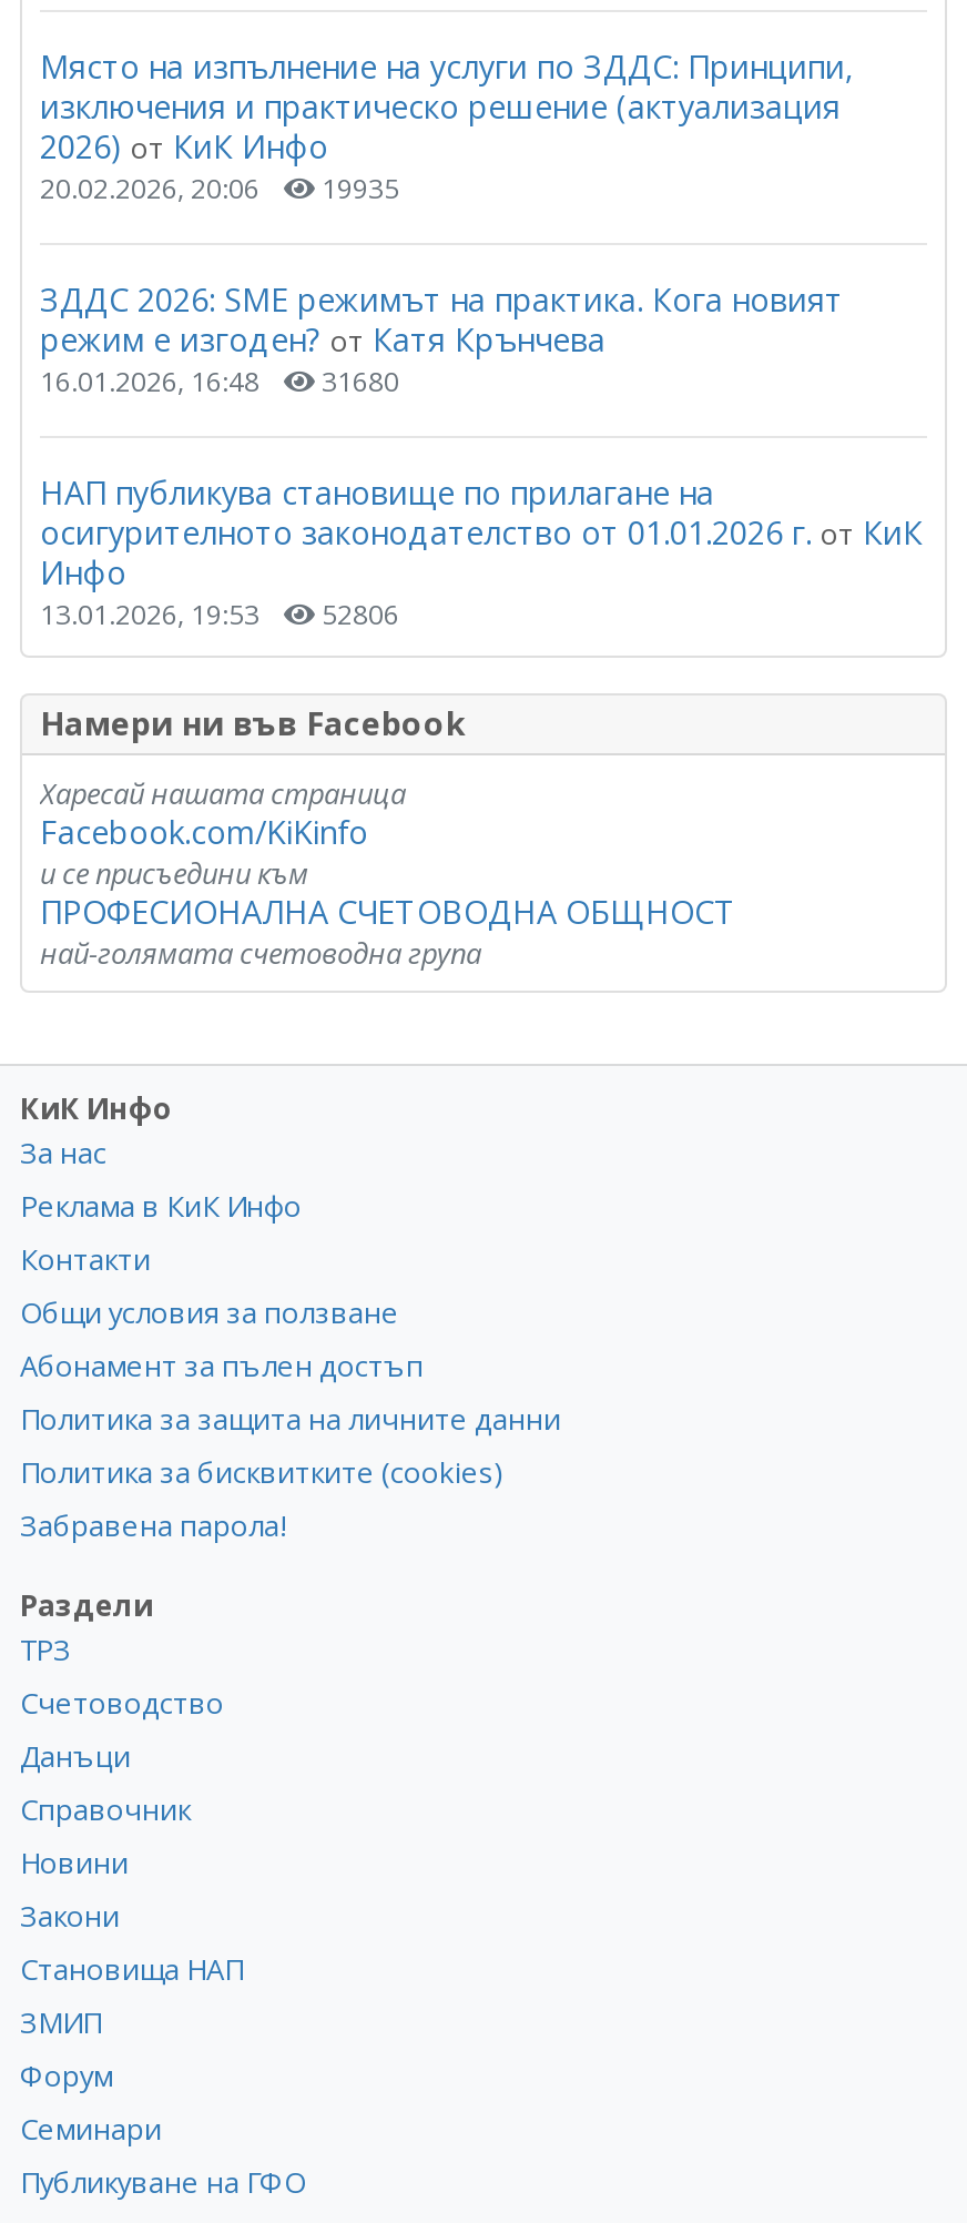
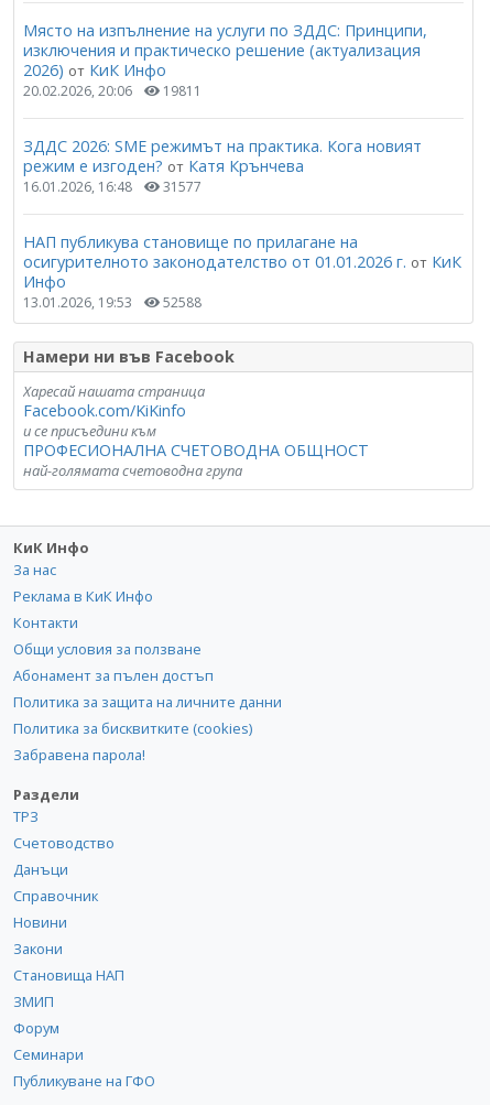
- 20.02.2026, 20:06 19935
+ 20.02.2026, 20:06 19811

- 16.01.2026, 16:48 31680
+ 16.01.2026, 16:48 31577

- 13.01.2026, 19:53 52806
+ 13.01.2026, 19:53 52588
